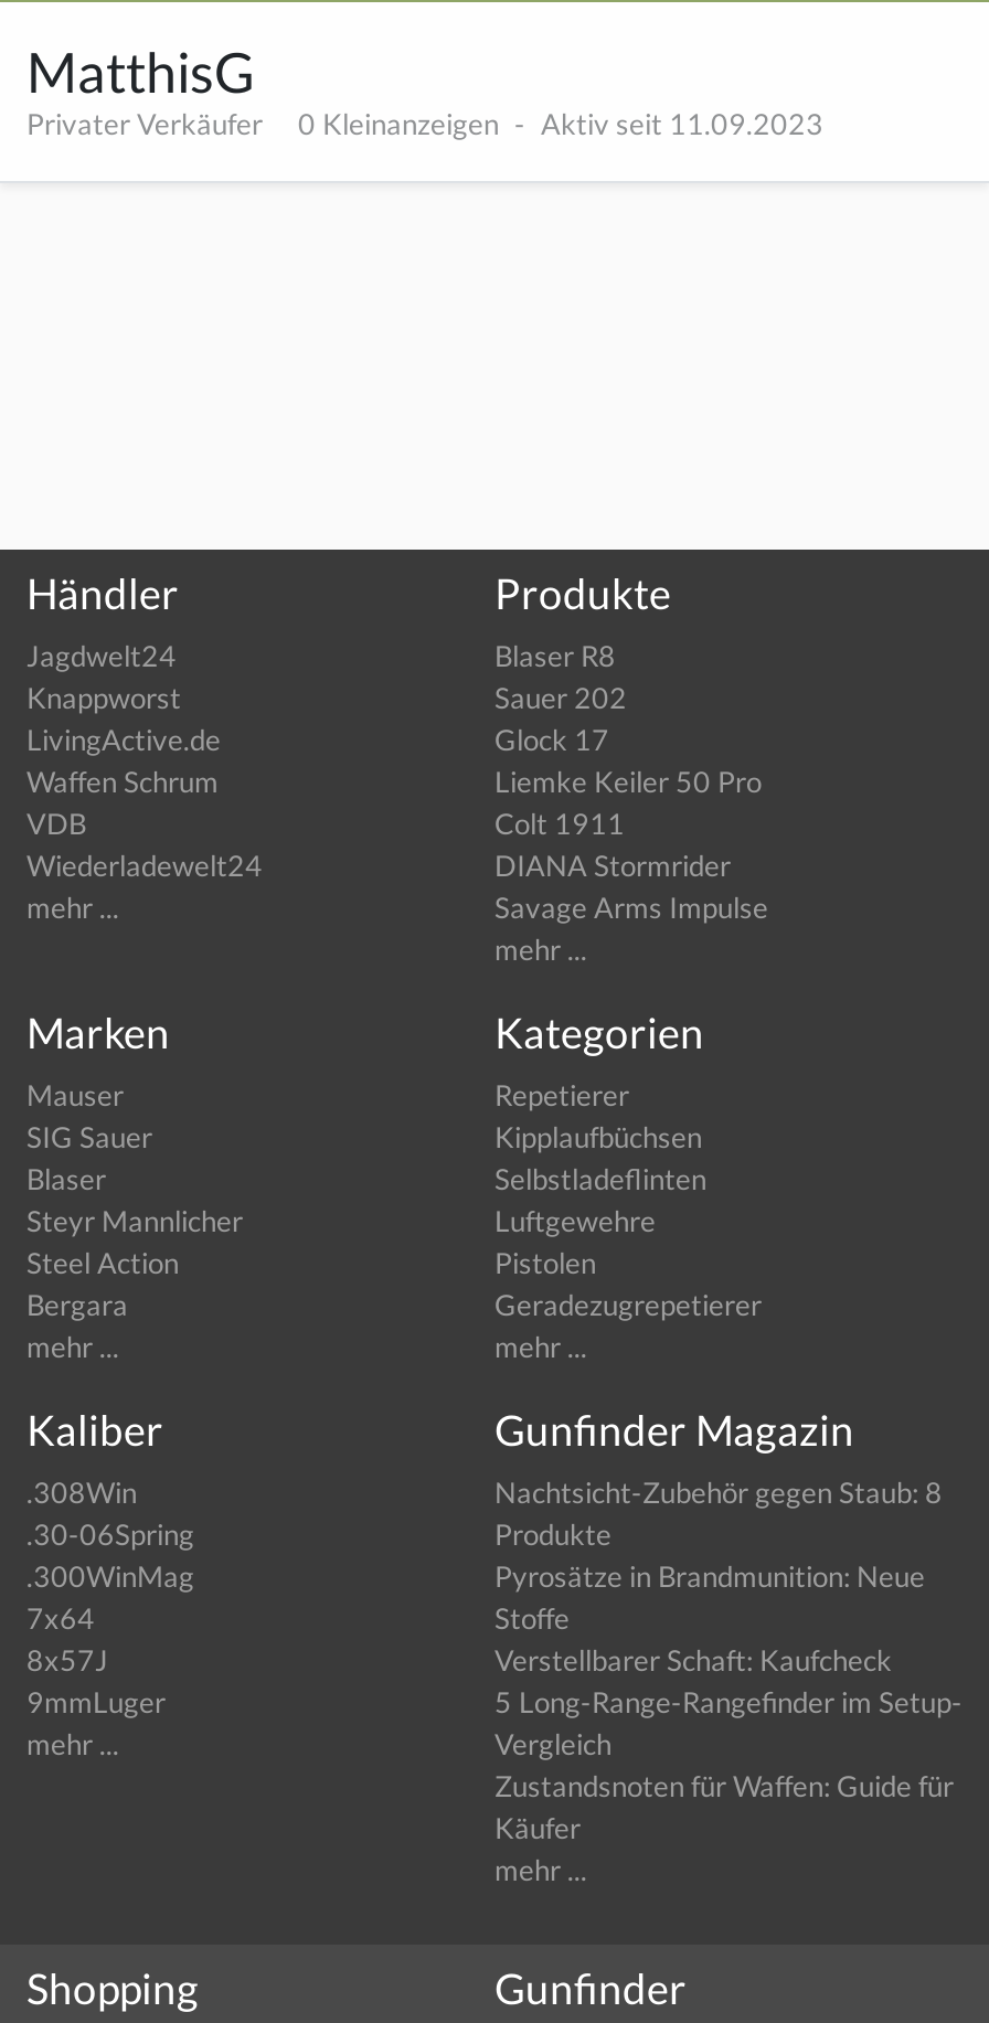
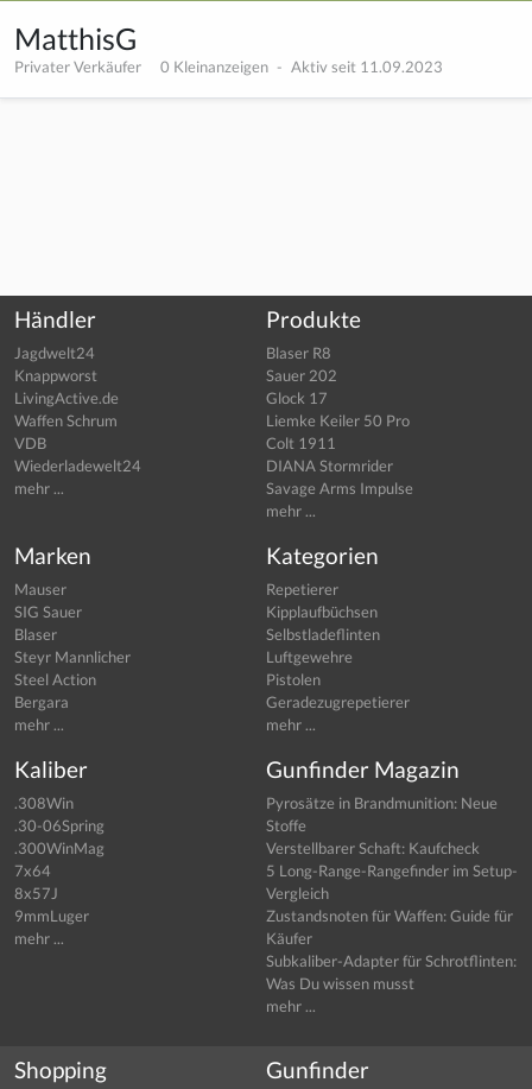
- Nachtsicht-Zubehör gegen Staub: 8
- Produkte

moved up: Pyrosätze in Brandmunition: Neue | Stoffe | Verstellbarer Schaft: Kaufcheck | 5 Long-Range-Rangefinder im Setup- | Vergleich | Zustandsnoten für Waffen: Guide für | Käufer

+ Subkaliber-Adapter für Schrotflinten:
+ Was Du wissen musst
